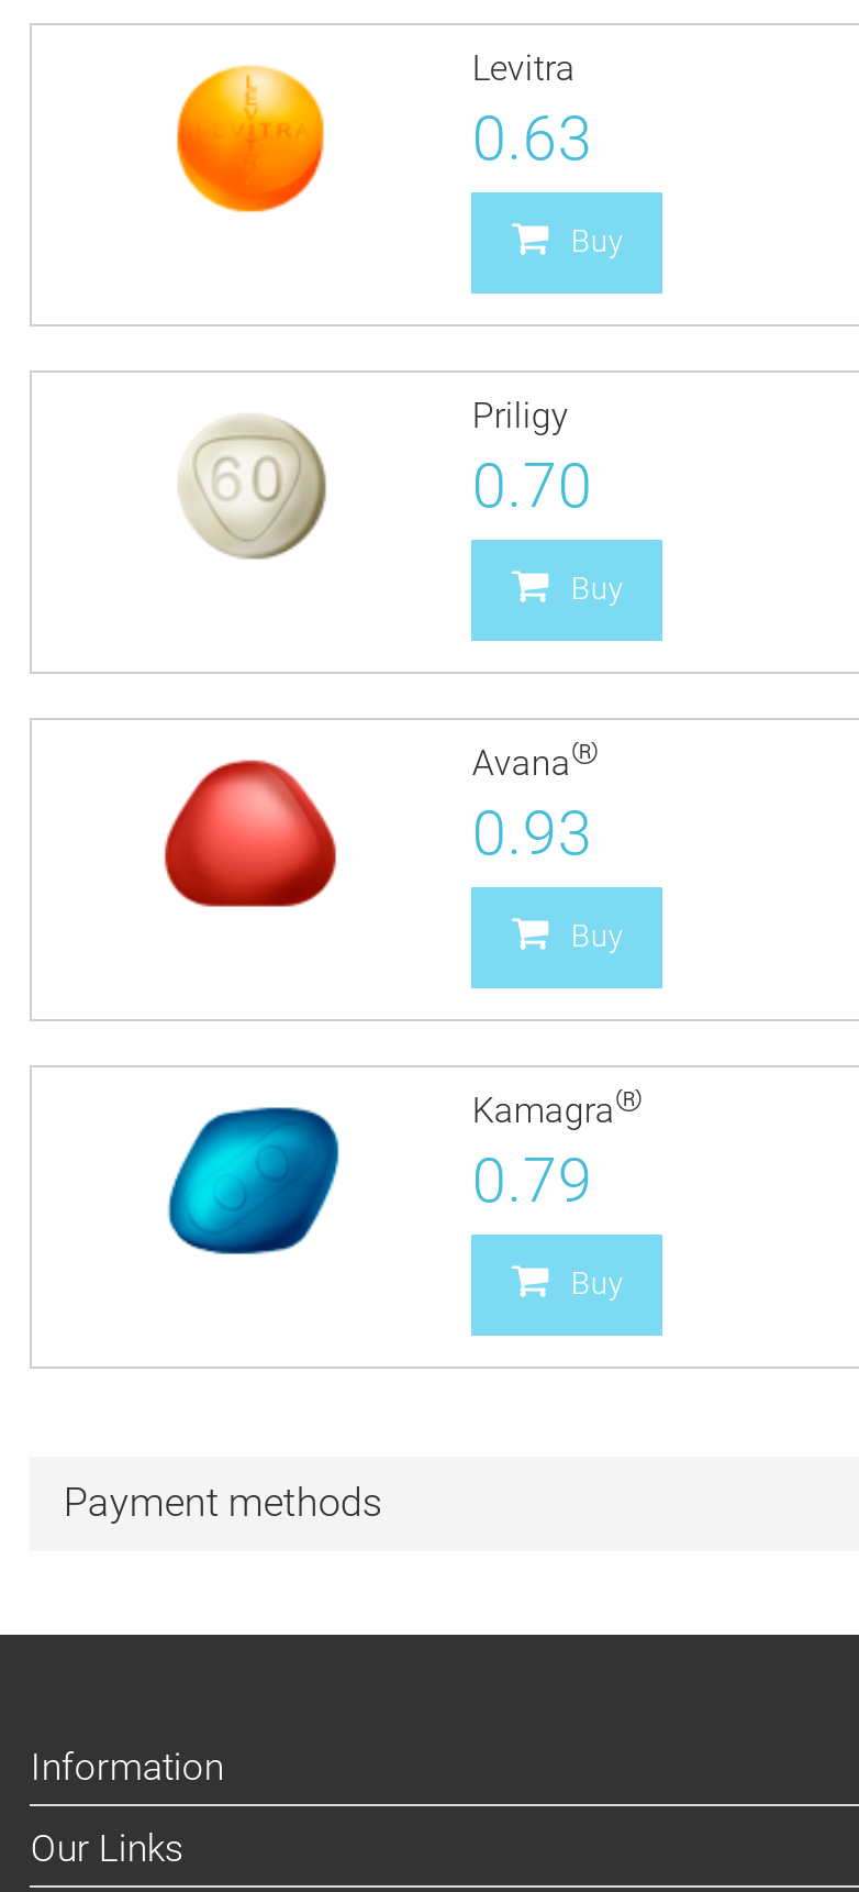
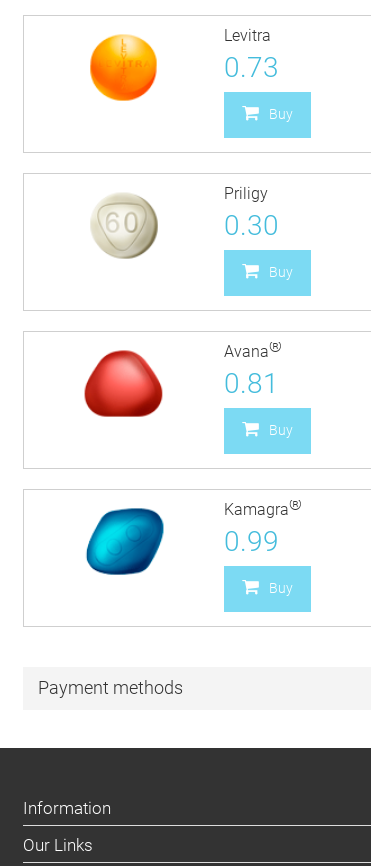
- 0.63
+ 0.73

- 0.70
+ 0.30

- 0.93
+ 0.81

- 0.79
+ 0.99
